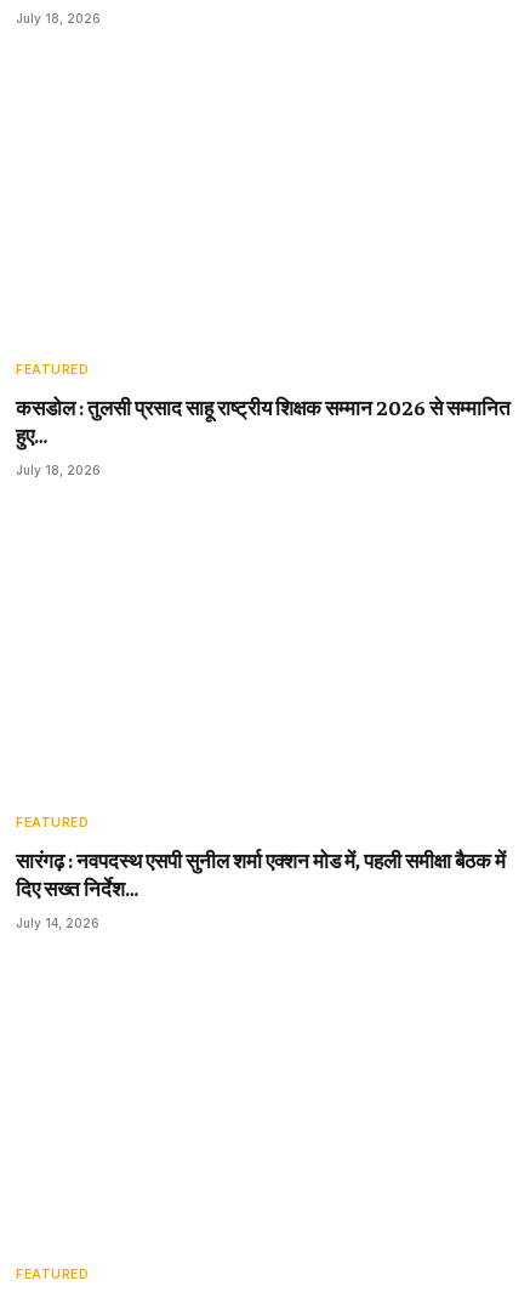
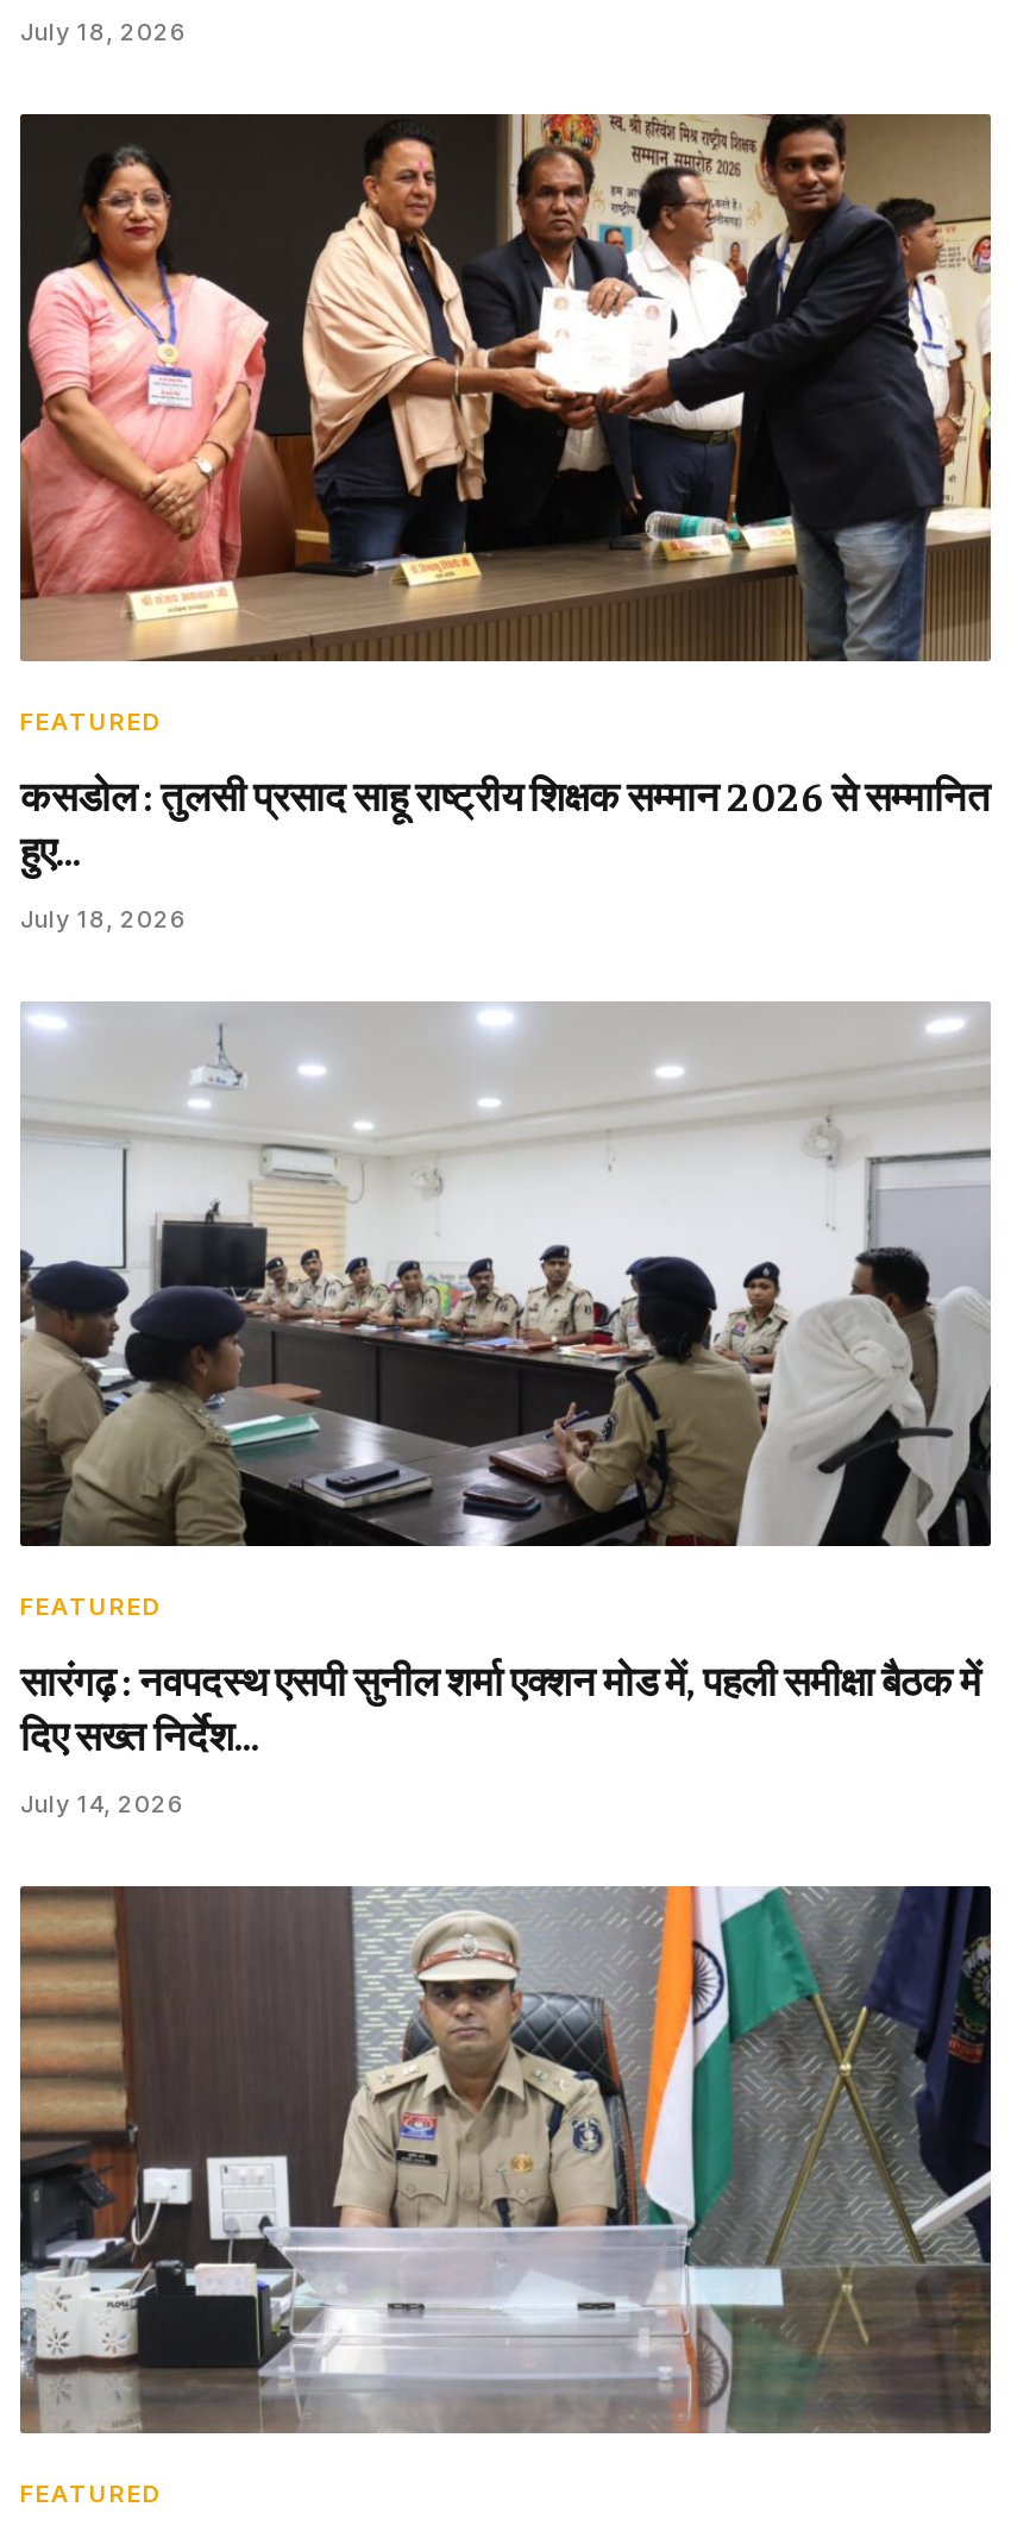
+ [image]

+ [image]

+ [image]
